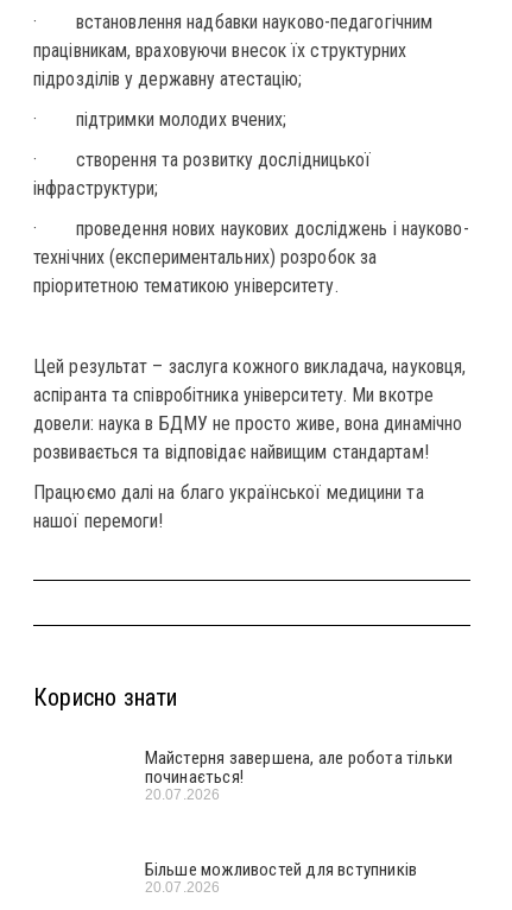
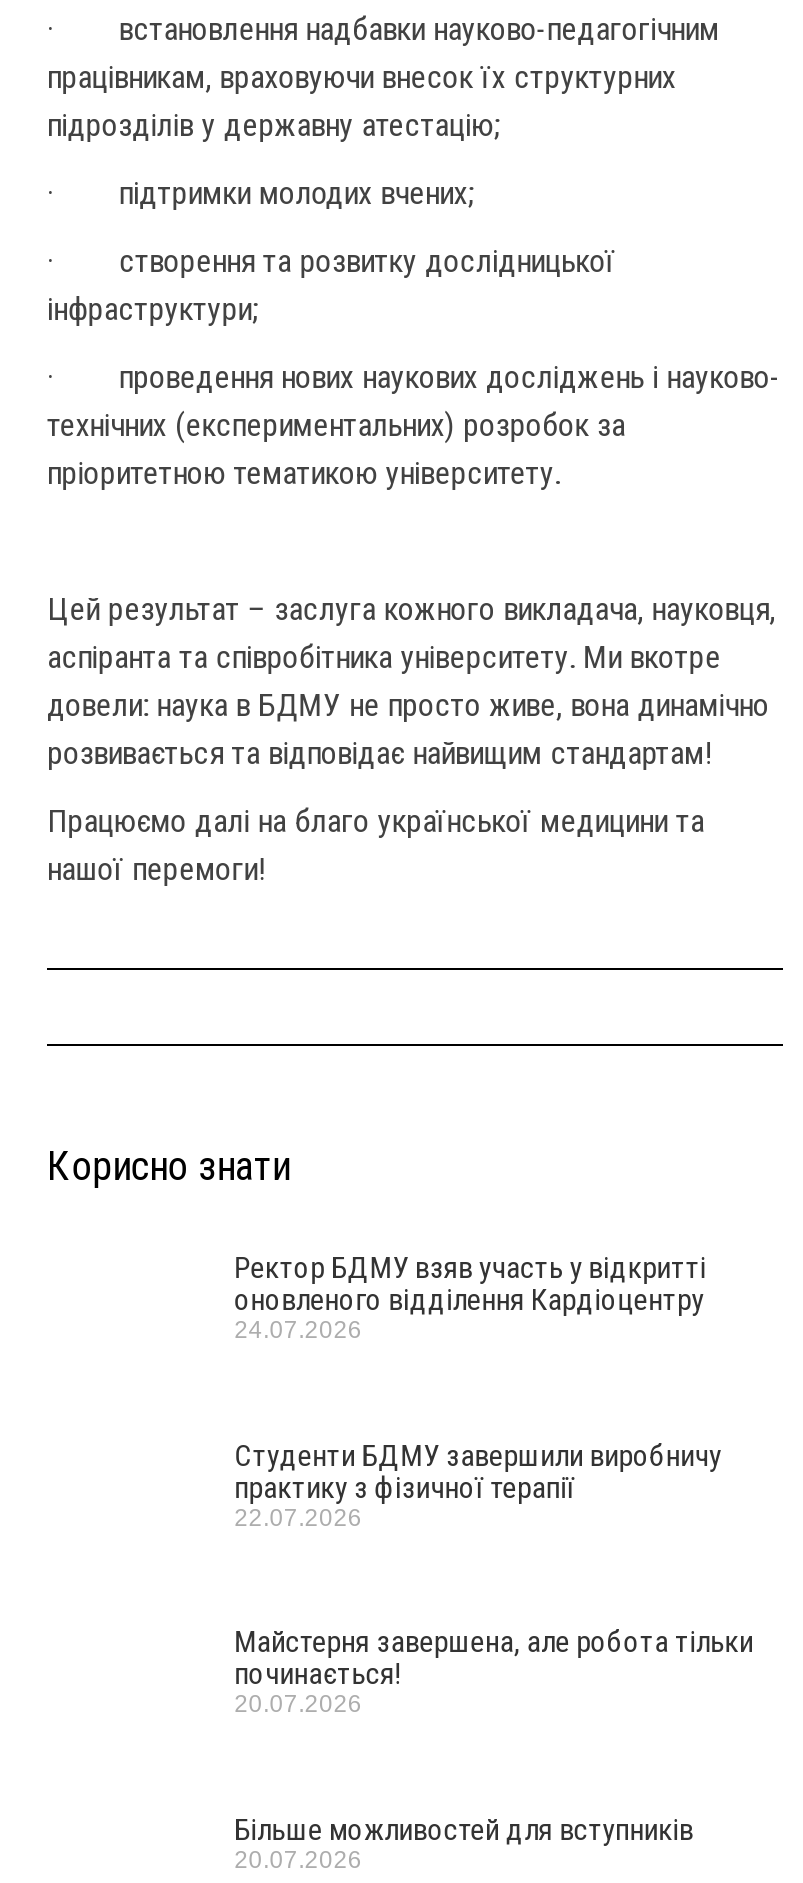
+ Ректор БДМУ взяв участь у відкритті
+ оновленого відділення Кардіоцентру
+ 24.07.2026

+ Студенти БДМУ завершили виробничу
+ практику з фізичної терапії
+ 22.07.2026
